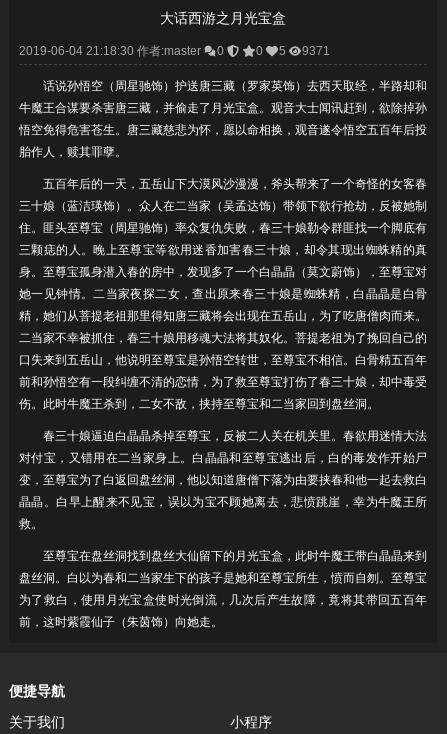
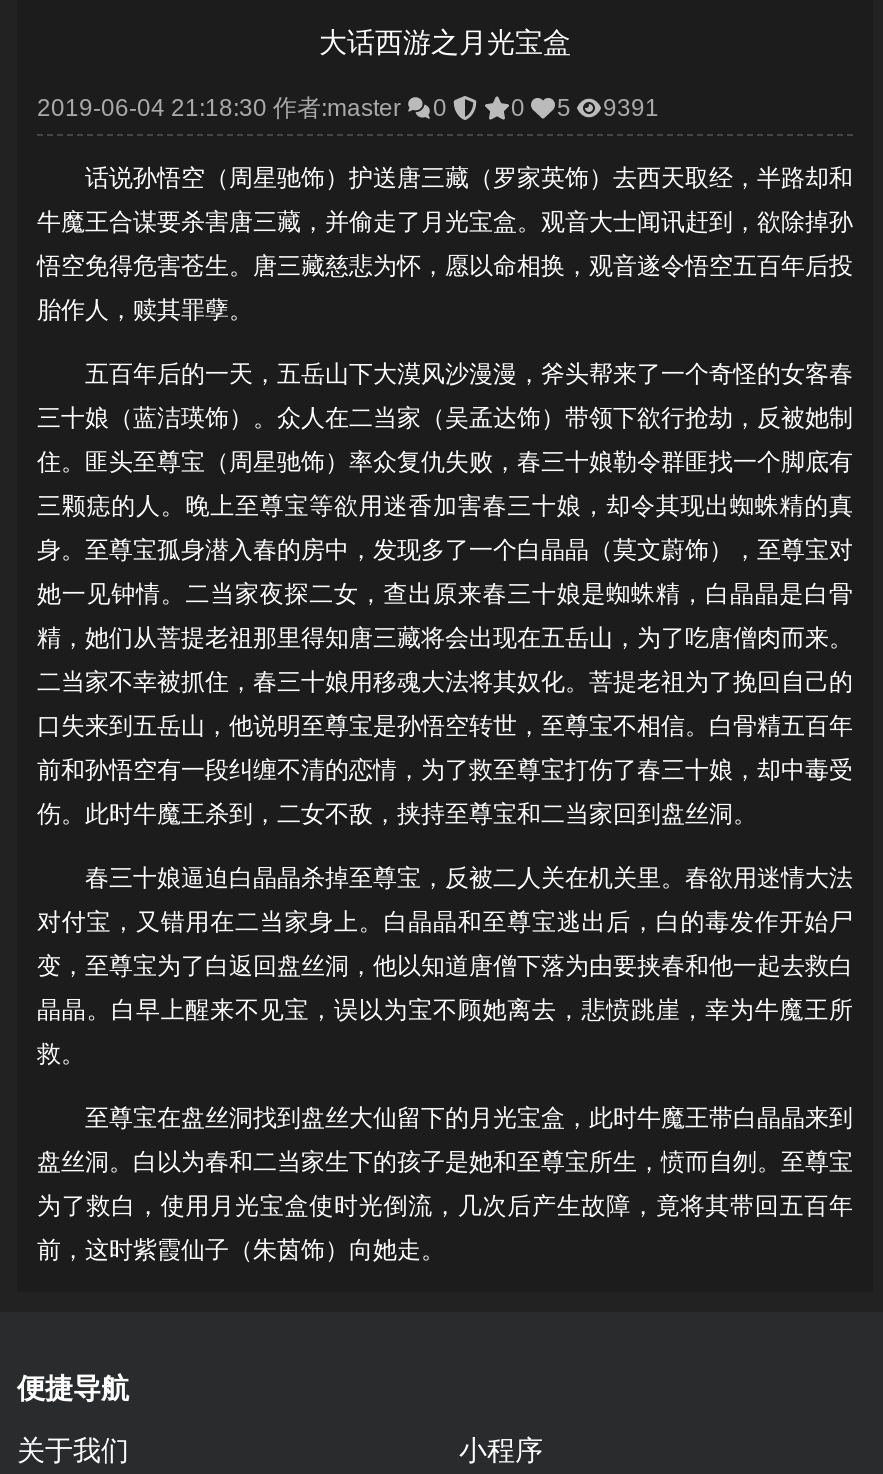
- 0 5 9371
+ 0 5 9391
